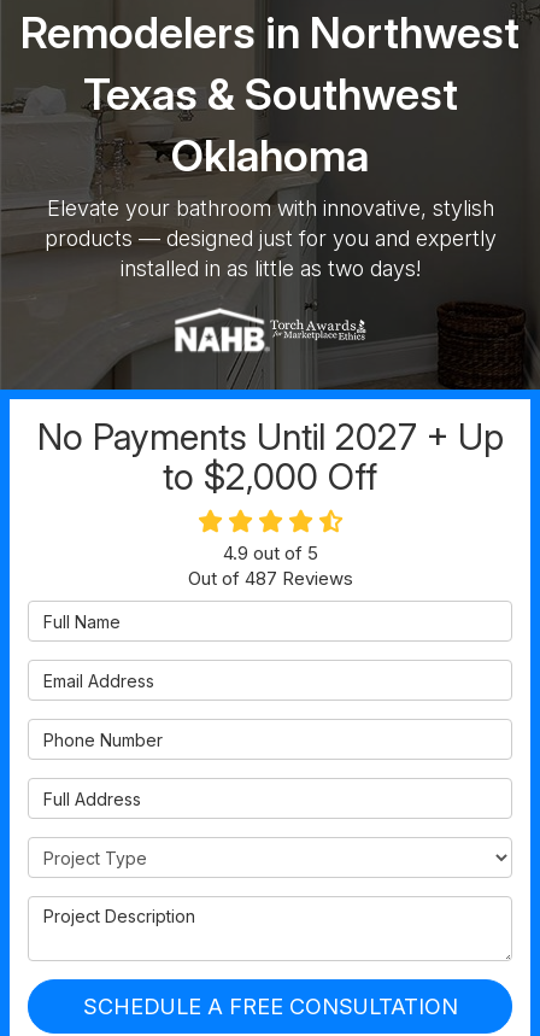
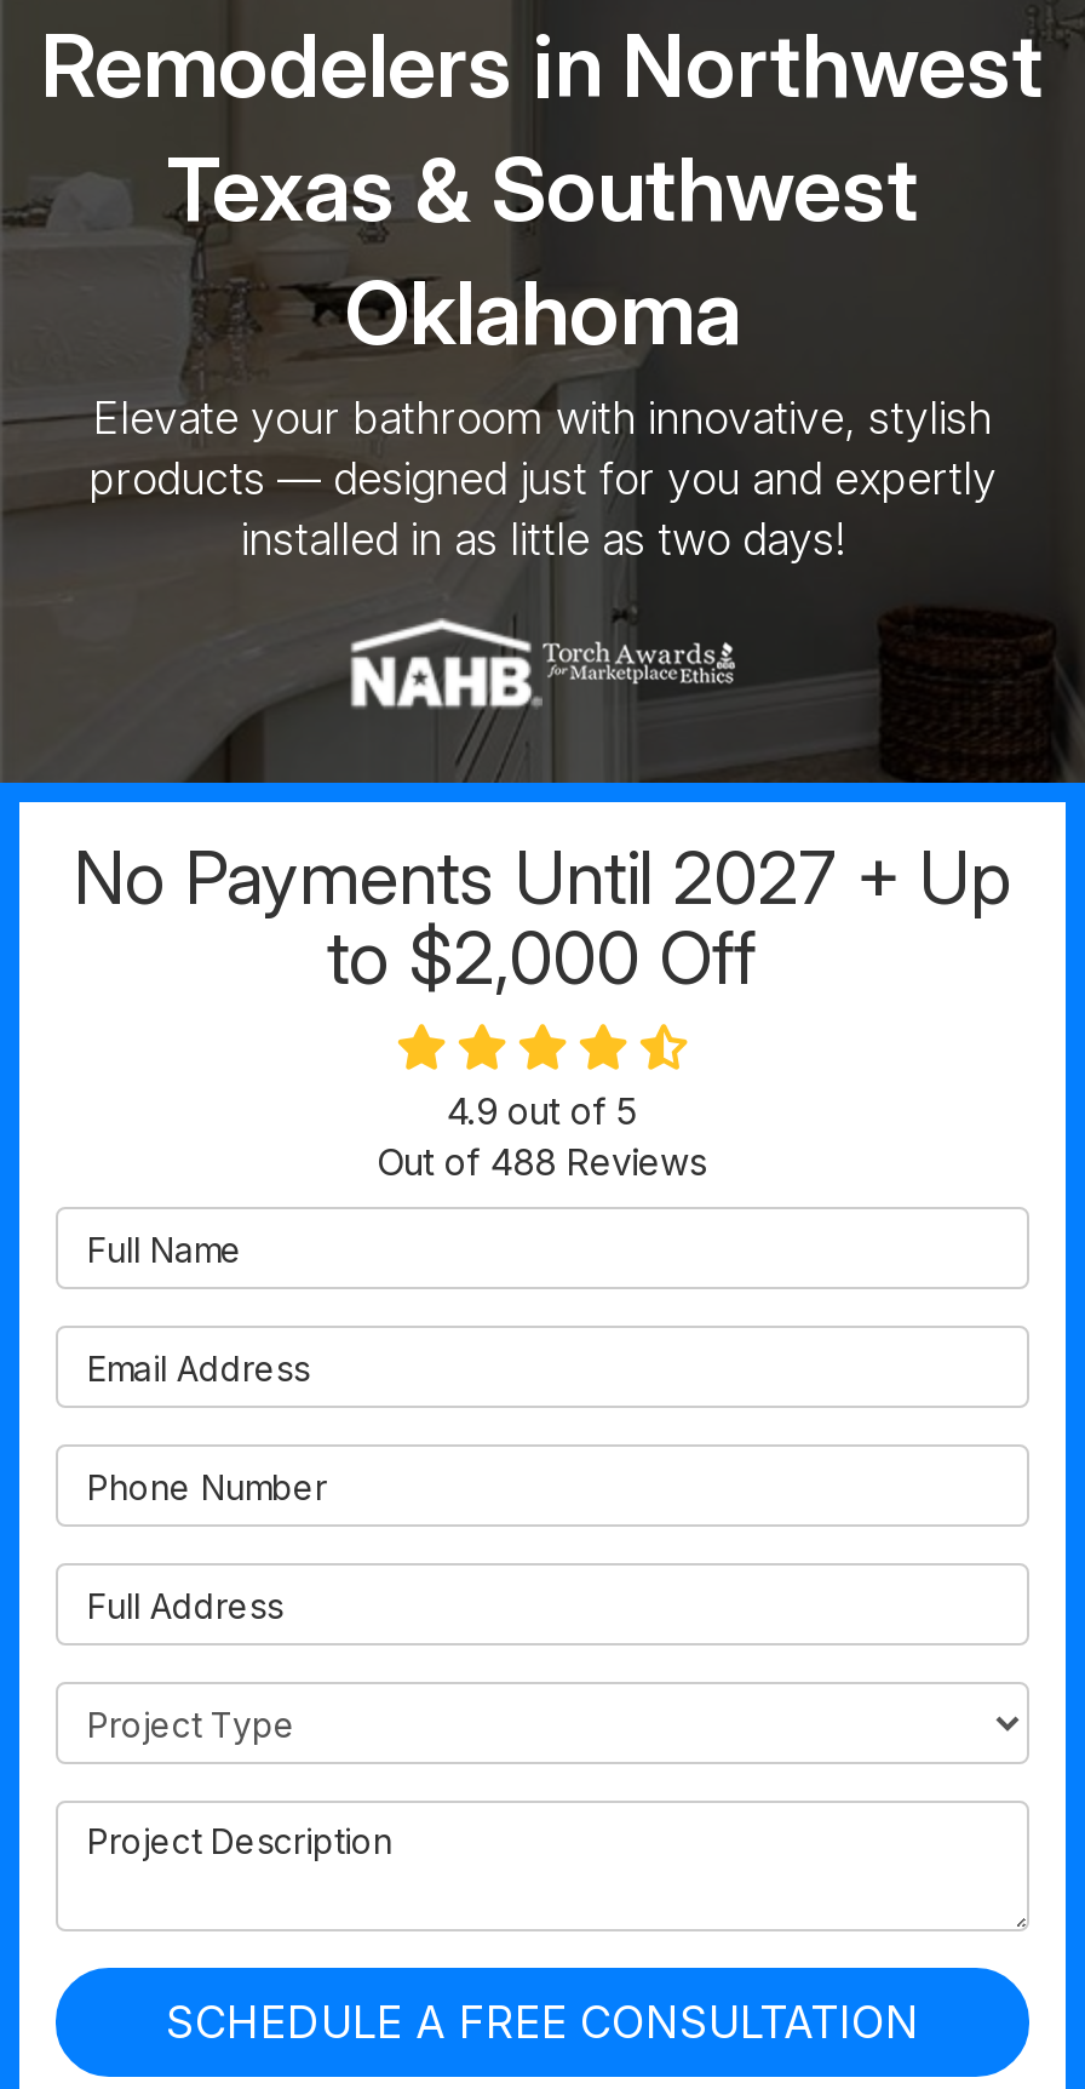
- Out of 487 Reviews
+ Out of 488 Reviews
